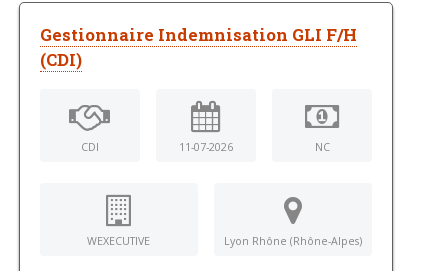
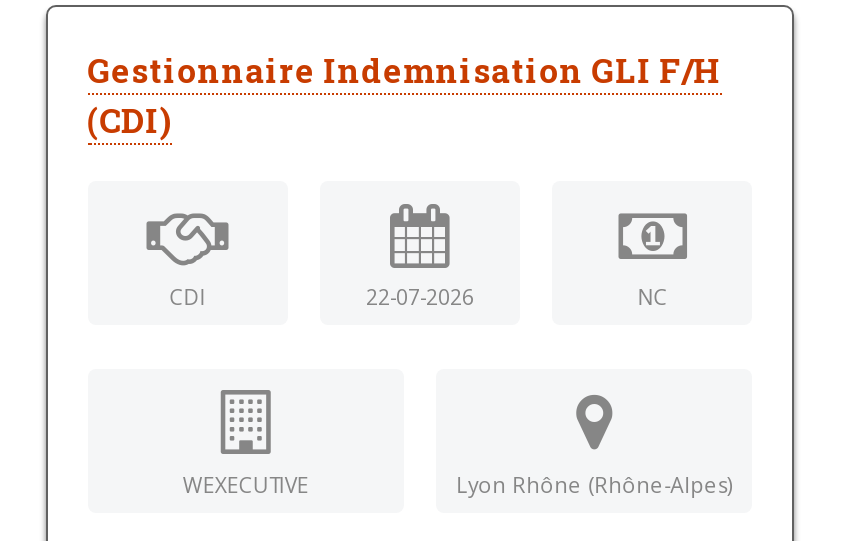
- 11-07-2026
+ 22-07-2026
